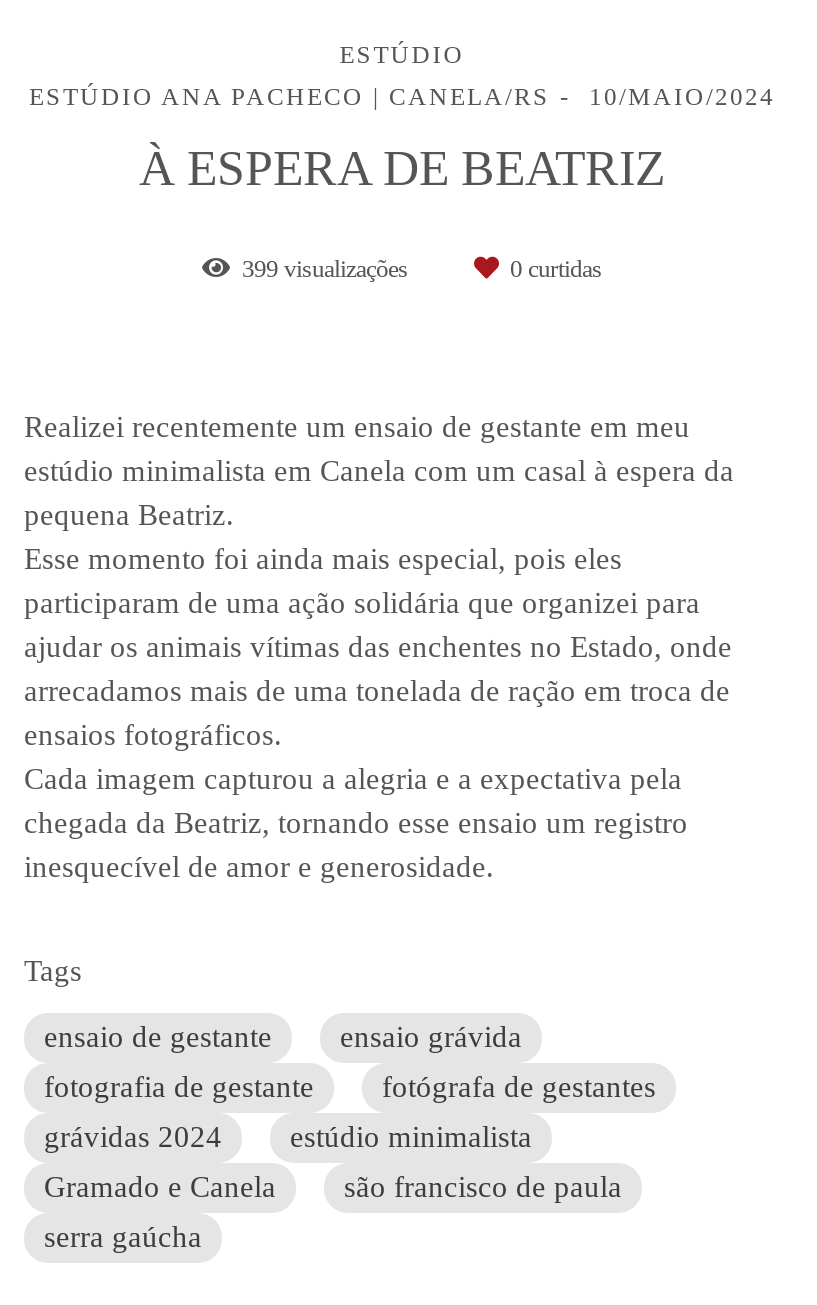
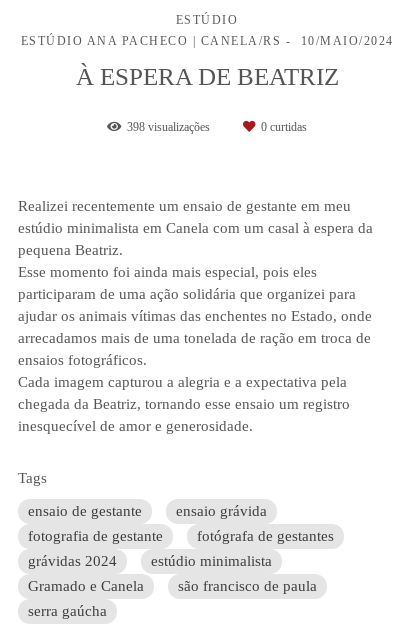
- 399 visualizações
+ 398 visualizações
